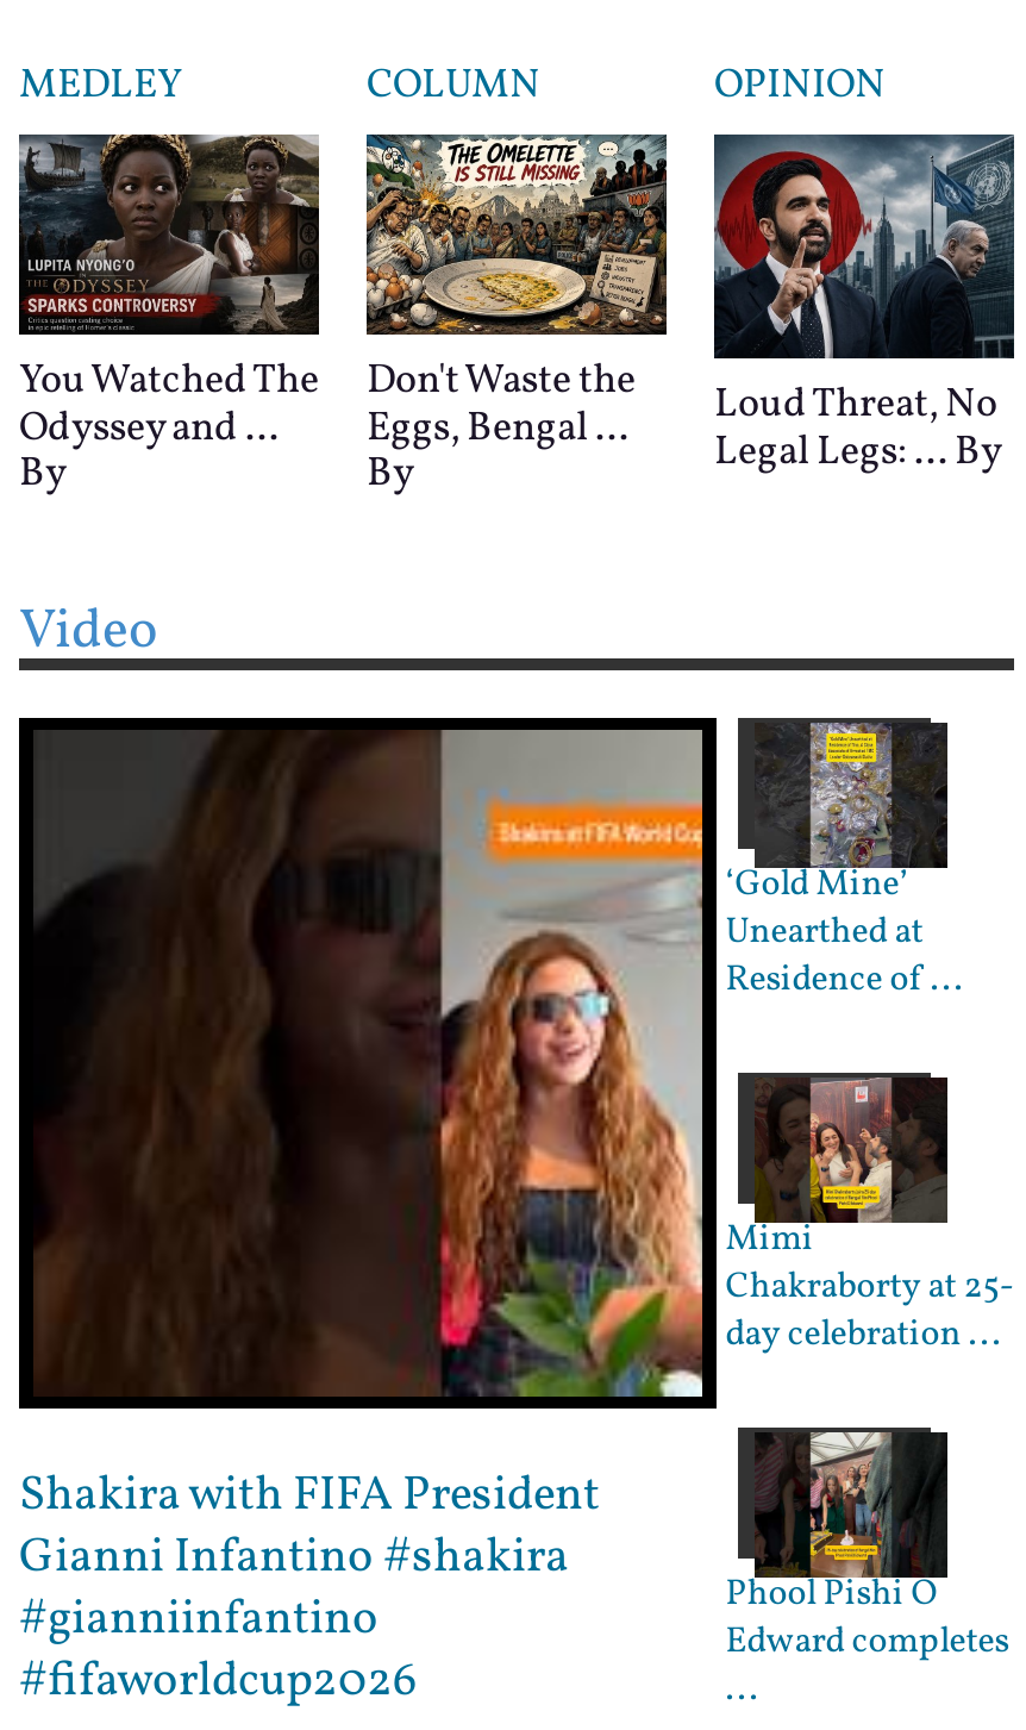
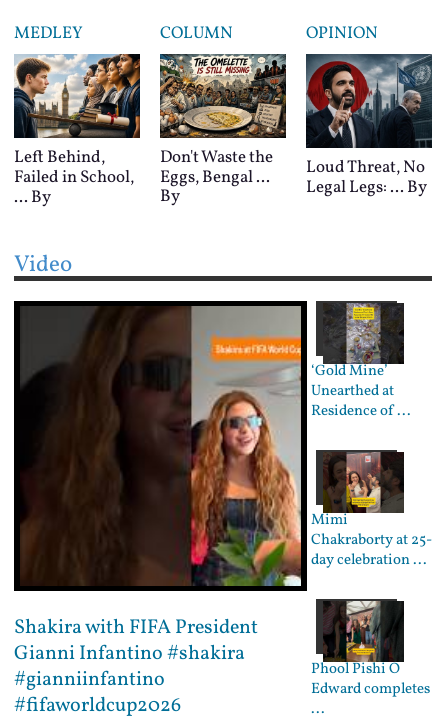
- [image]
- You Watched The
- Odyssey and ...
- By
+ [image]
+ Left Behind,
+ Failed in School,
+ ... By
